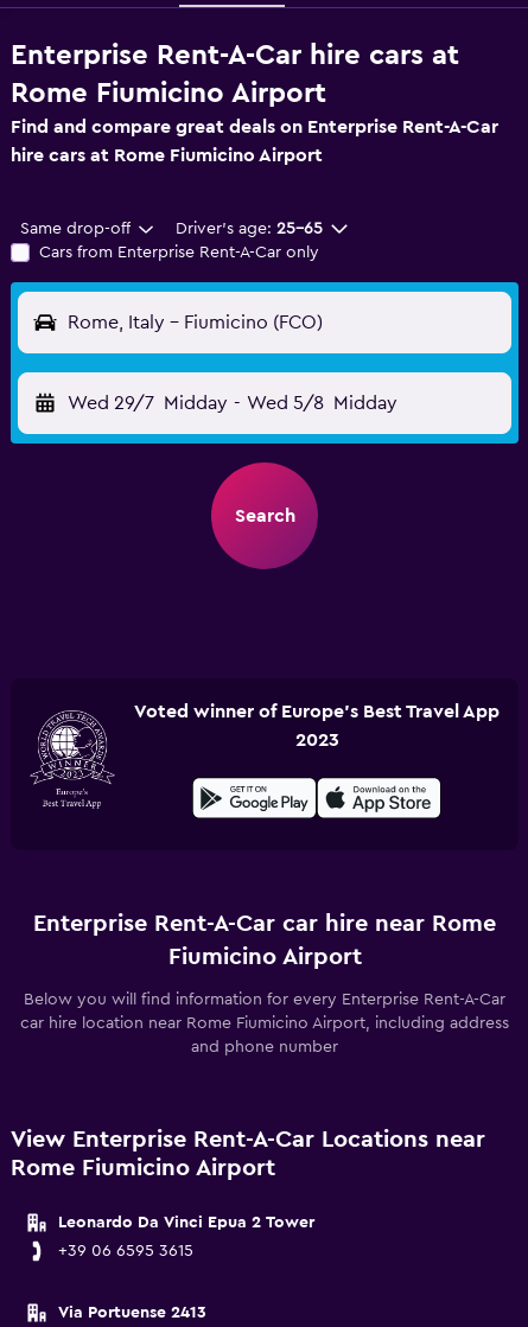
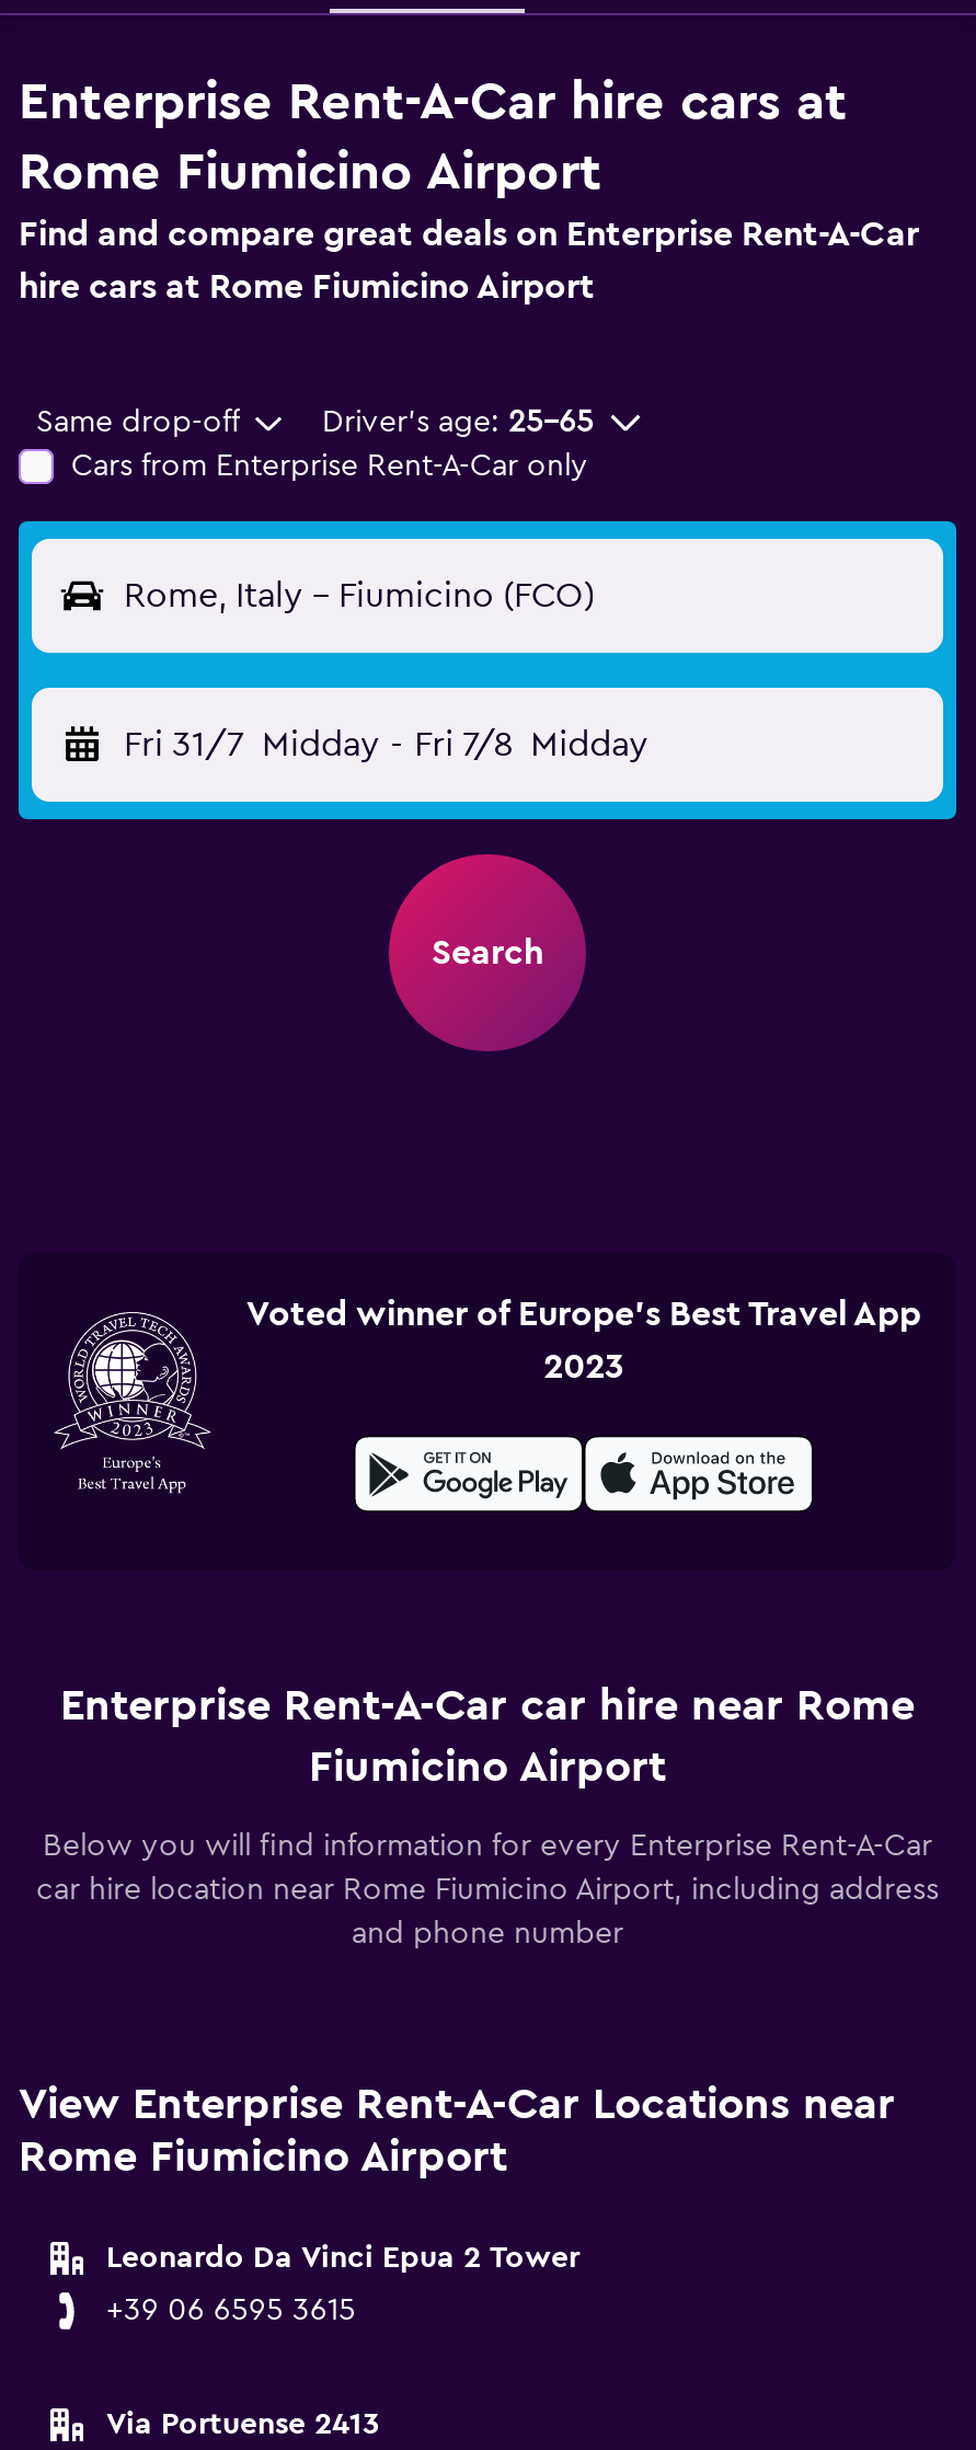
- Wed 29/7 Midday - Wed 5/8 Midday
+ Fri 31/7 Midday - Fri 7/8 Midday
